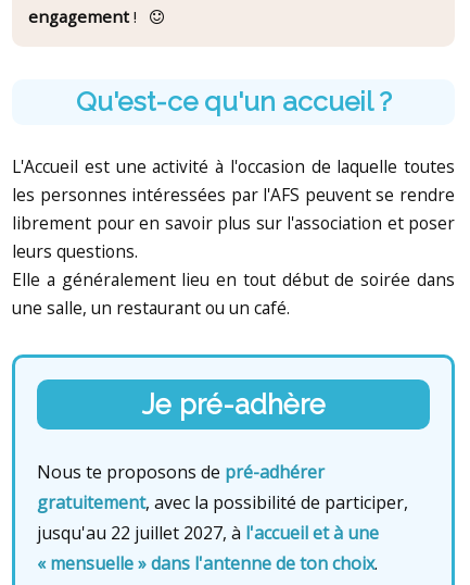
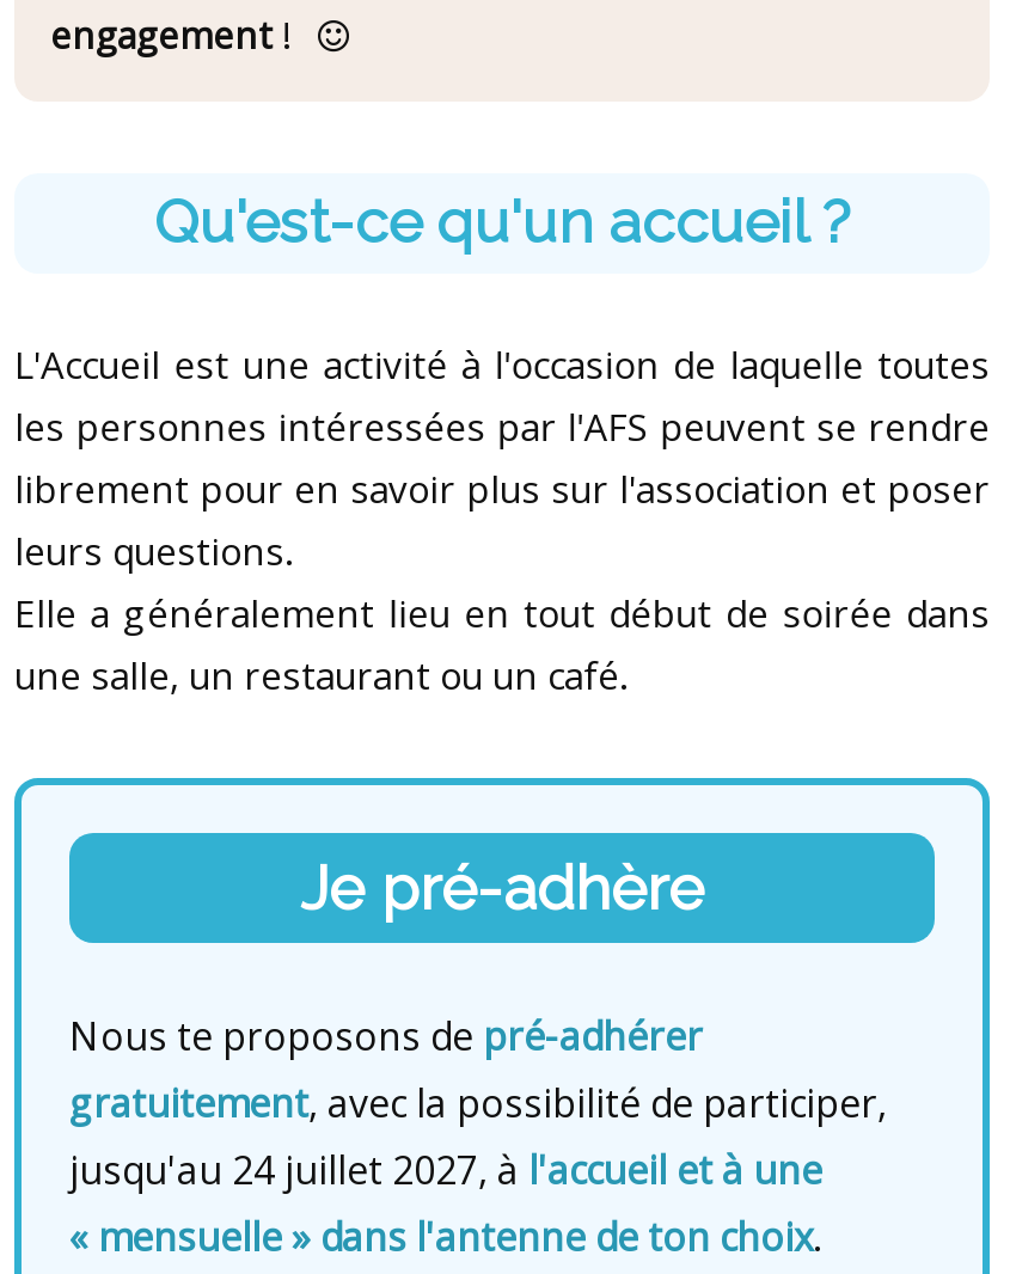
- jusqu'au 22 juillet 2027, à l'accueil et à une
+ jusqu'au 24 juillet 2027, à l'accueil et à une
